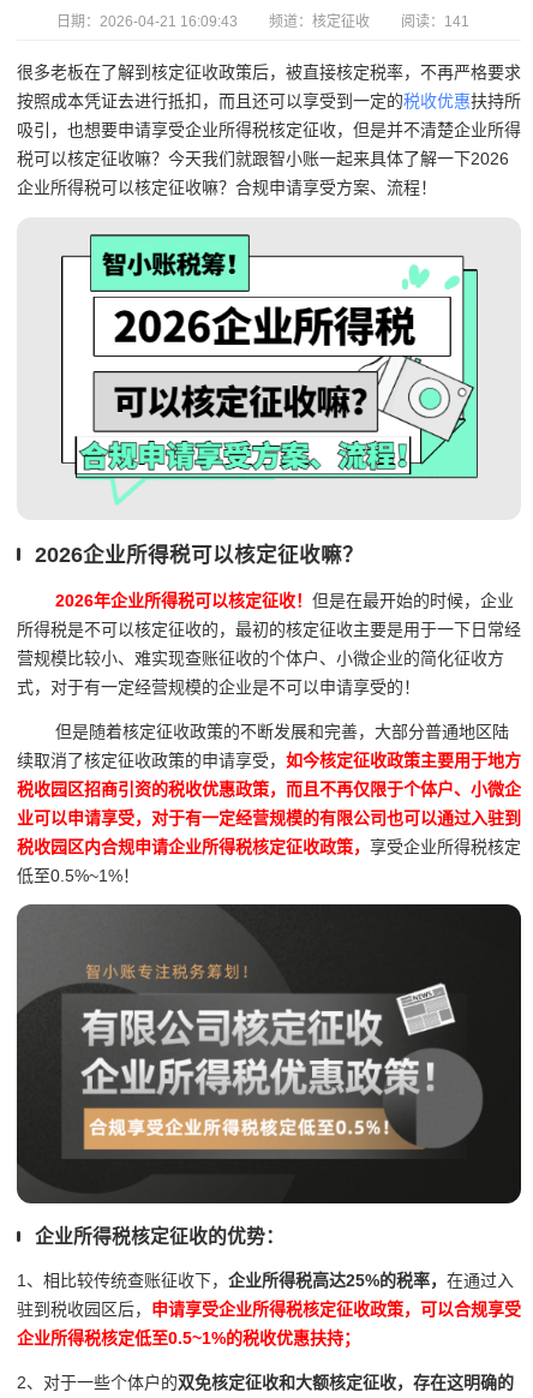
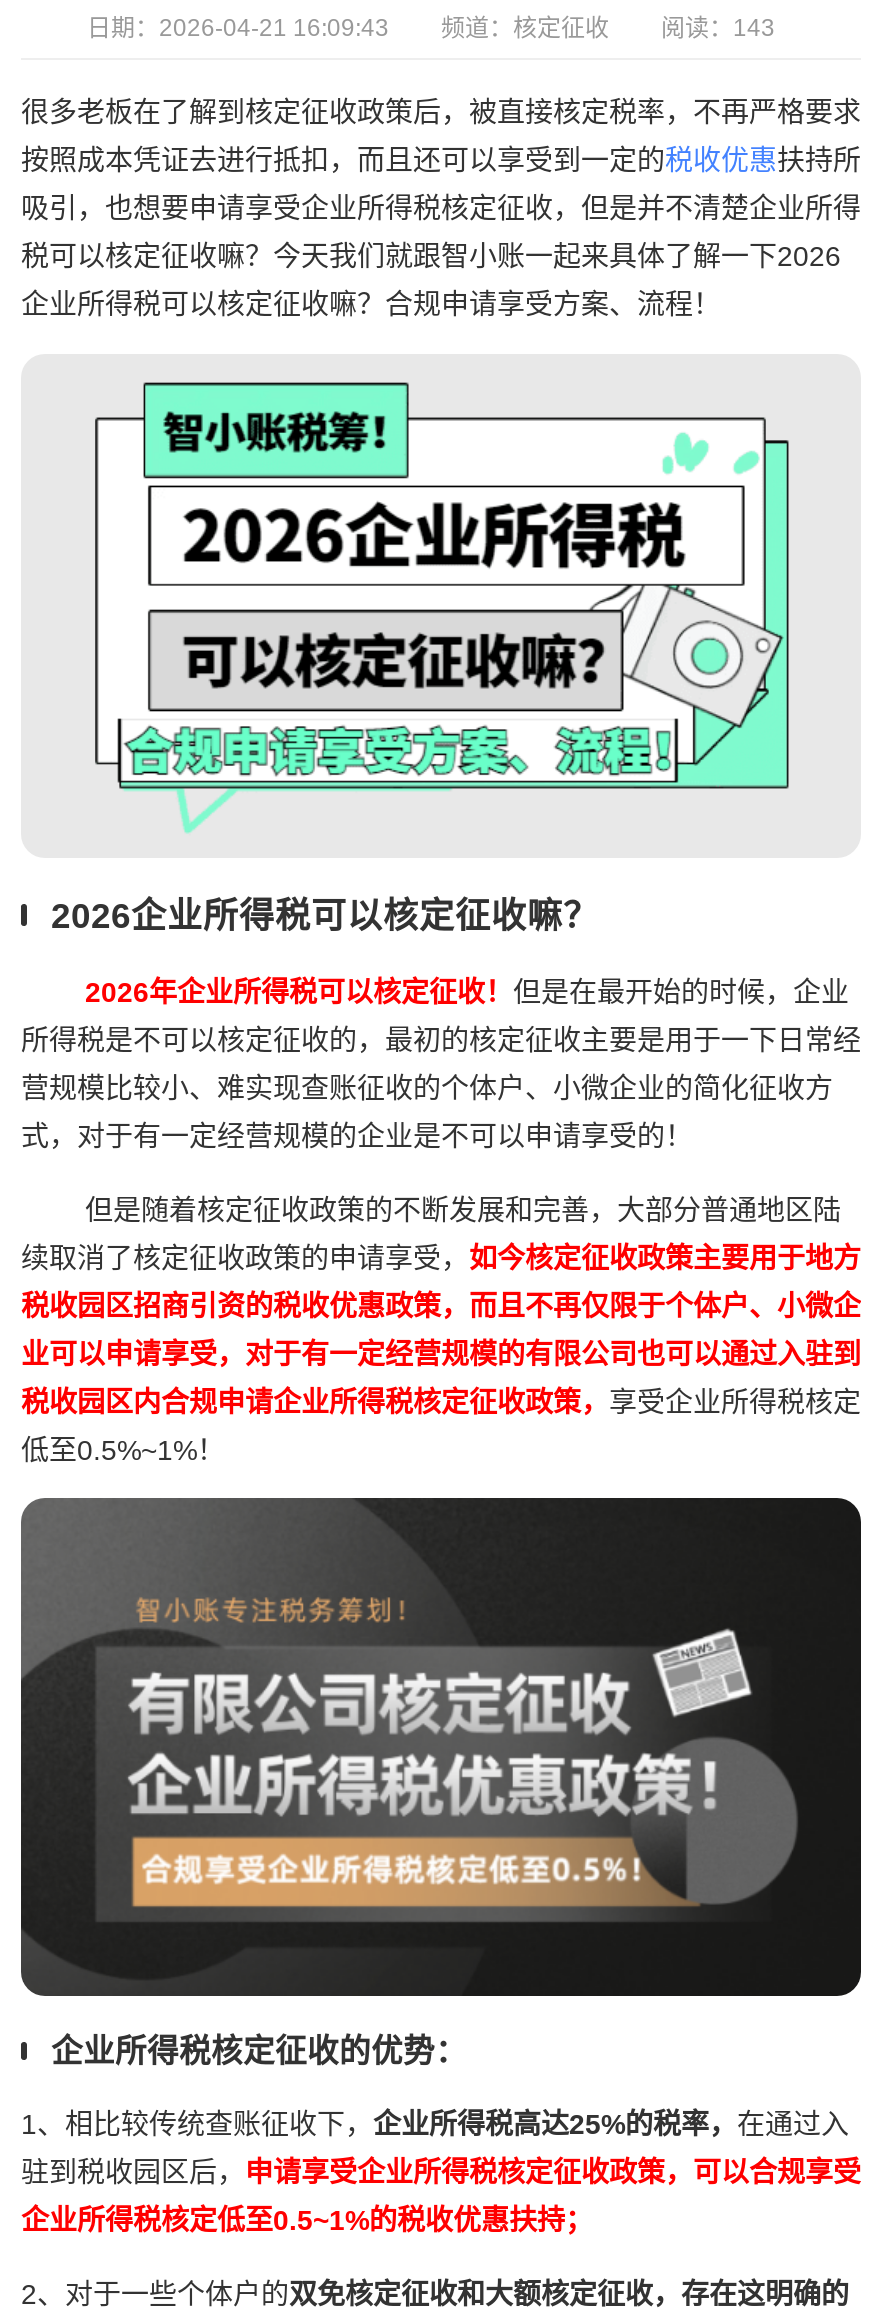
- 日期：2026-04-21 16:09:43 频道：核定征收 阅读：141
+ 日期：2026-04-21 16:09:43 频道：核定征收 阅读：143
